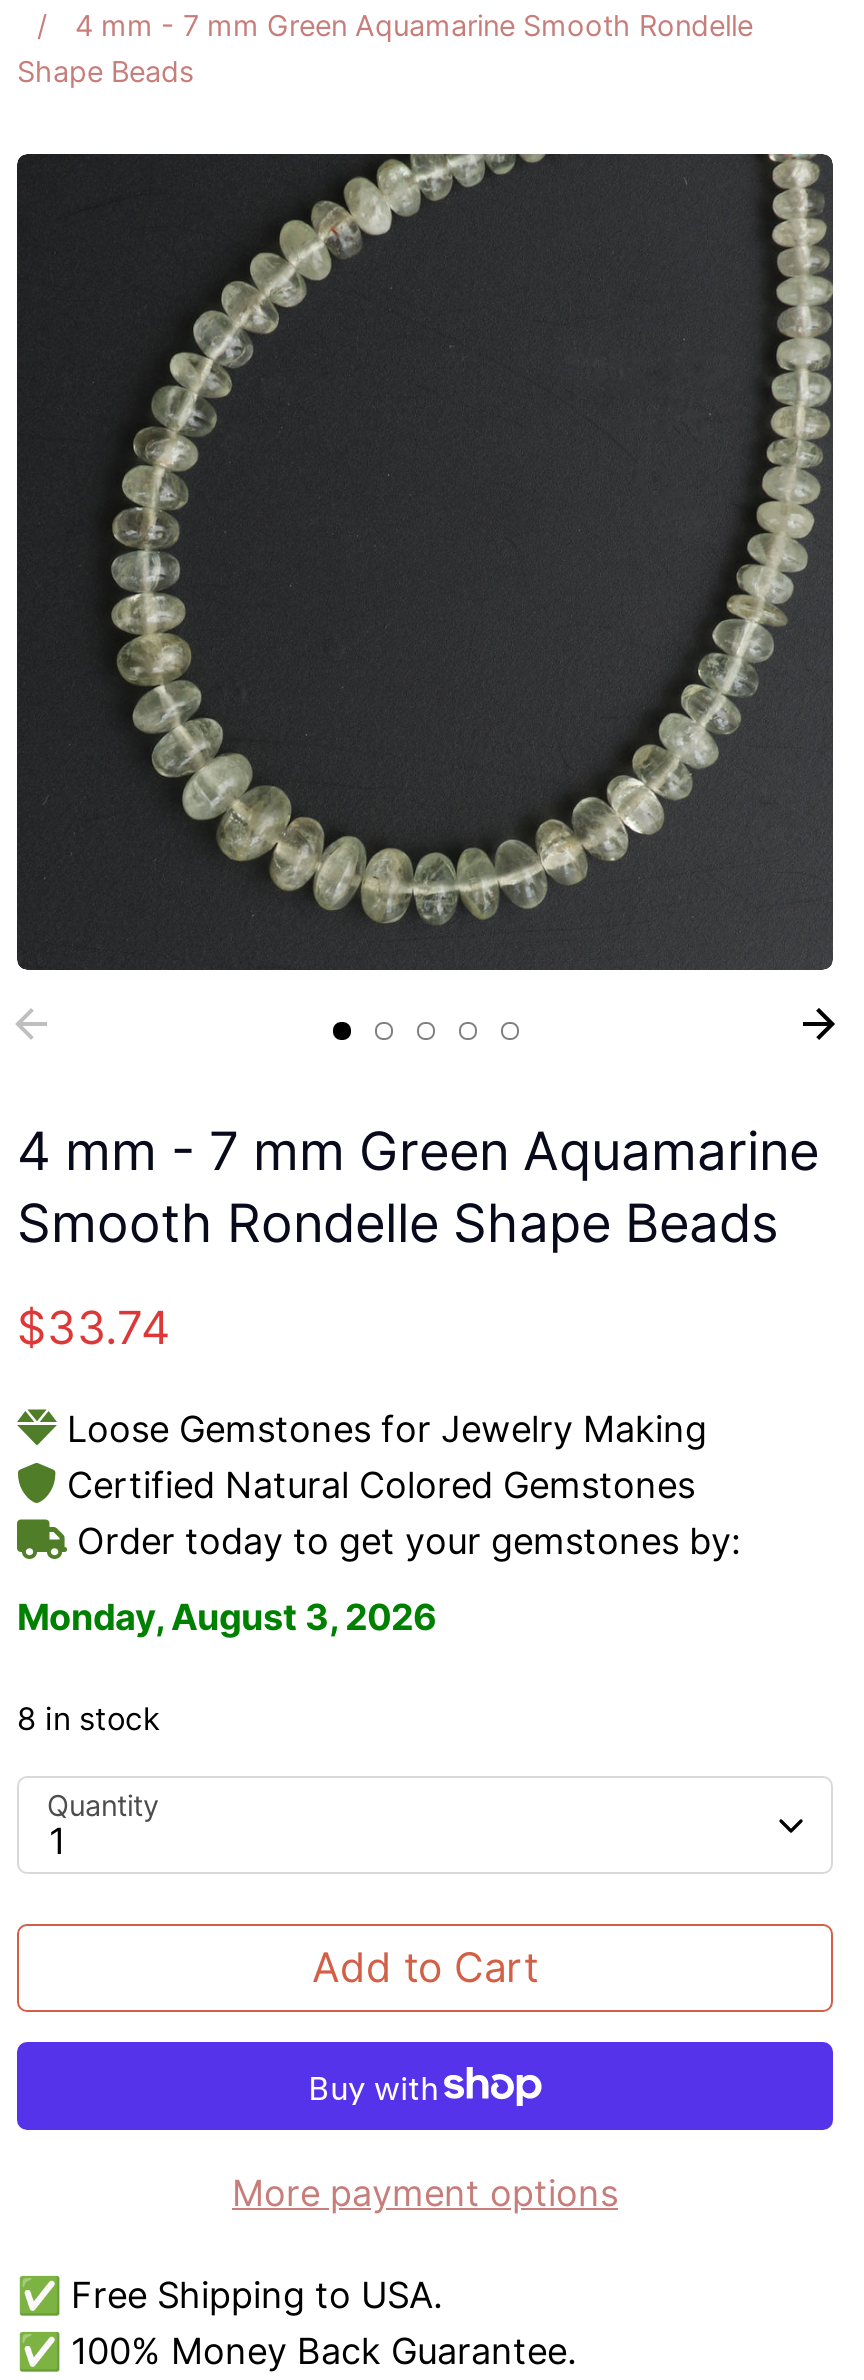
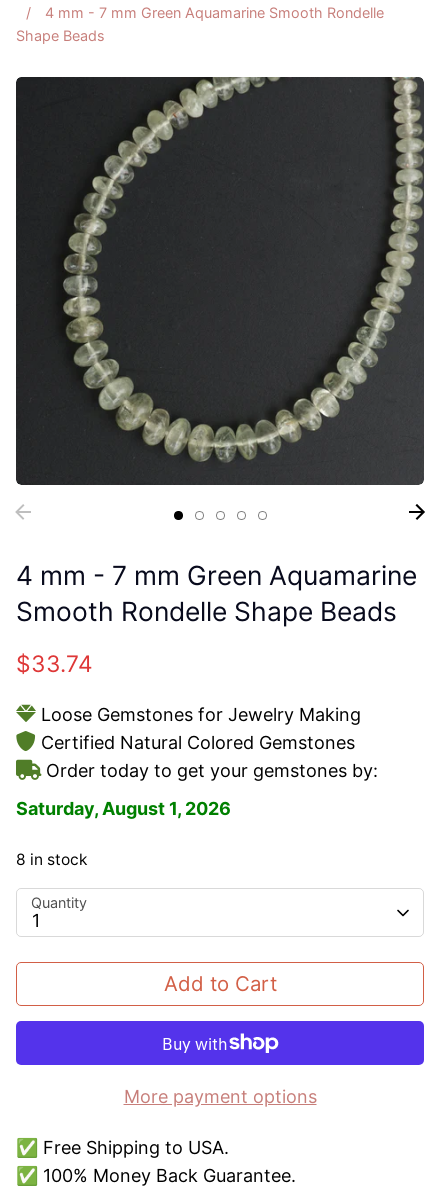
- Monday, August 3, 2026
+ Saturday, August 1, 2026
